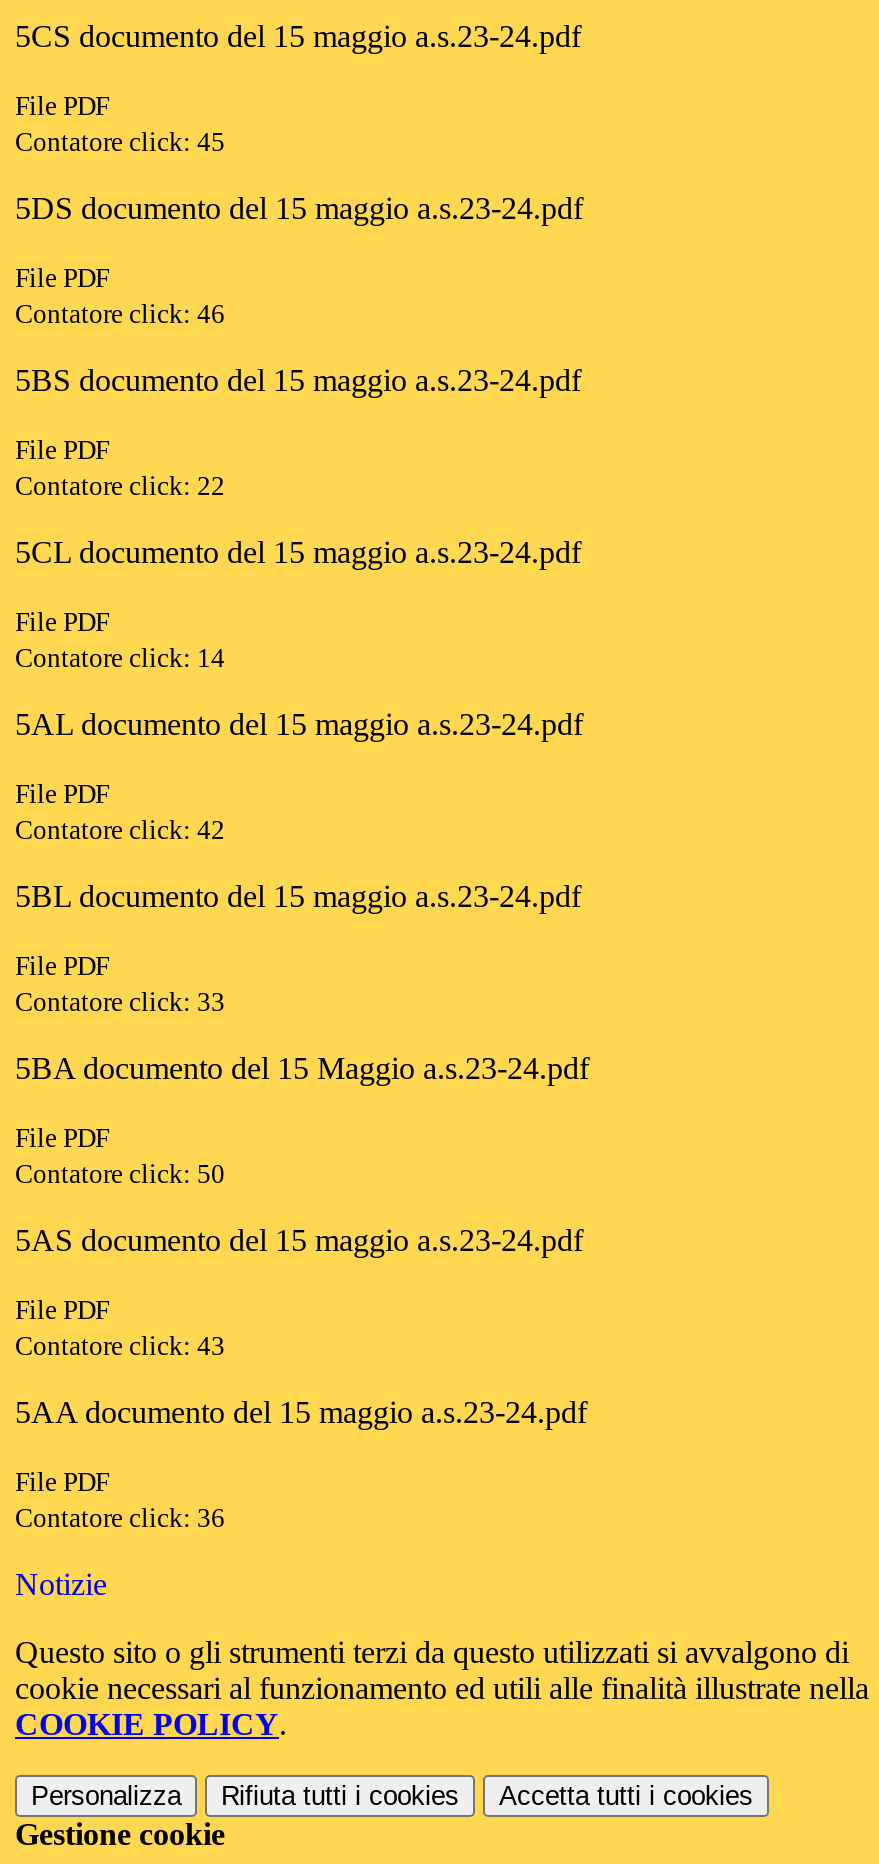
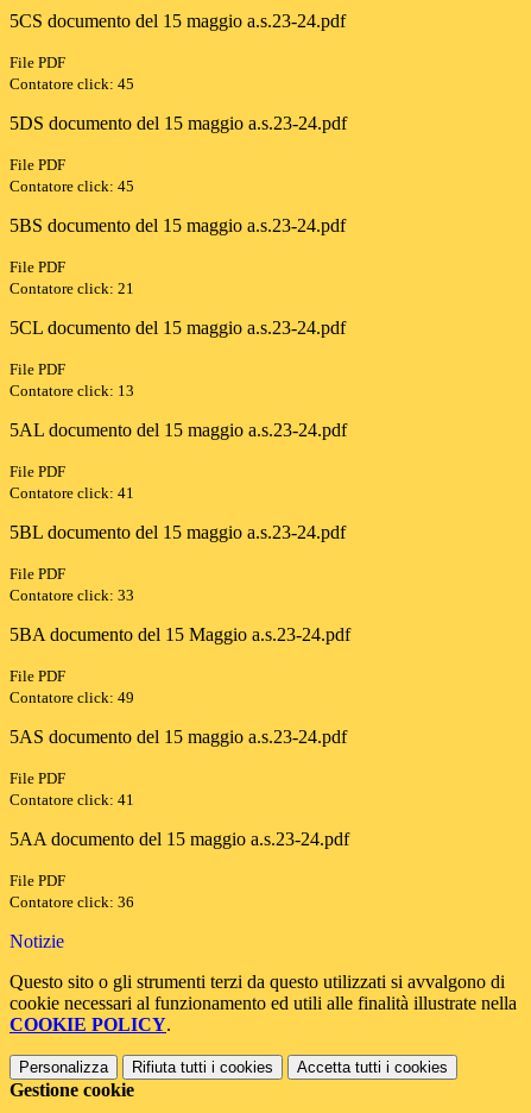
- Contatore click: 46
+ Contatore click: 45

- Contatore click: 22
+ Contatore click: 21

- Contatore click: 14
+ Contatore click: 13

- Contatore click: 42
+ Contatore click: 41

- Contatore click: 50
+ Contatore click: 49

- Contatore click: 43
+ Contatore click: 41
